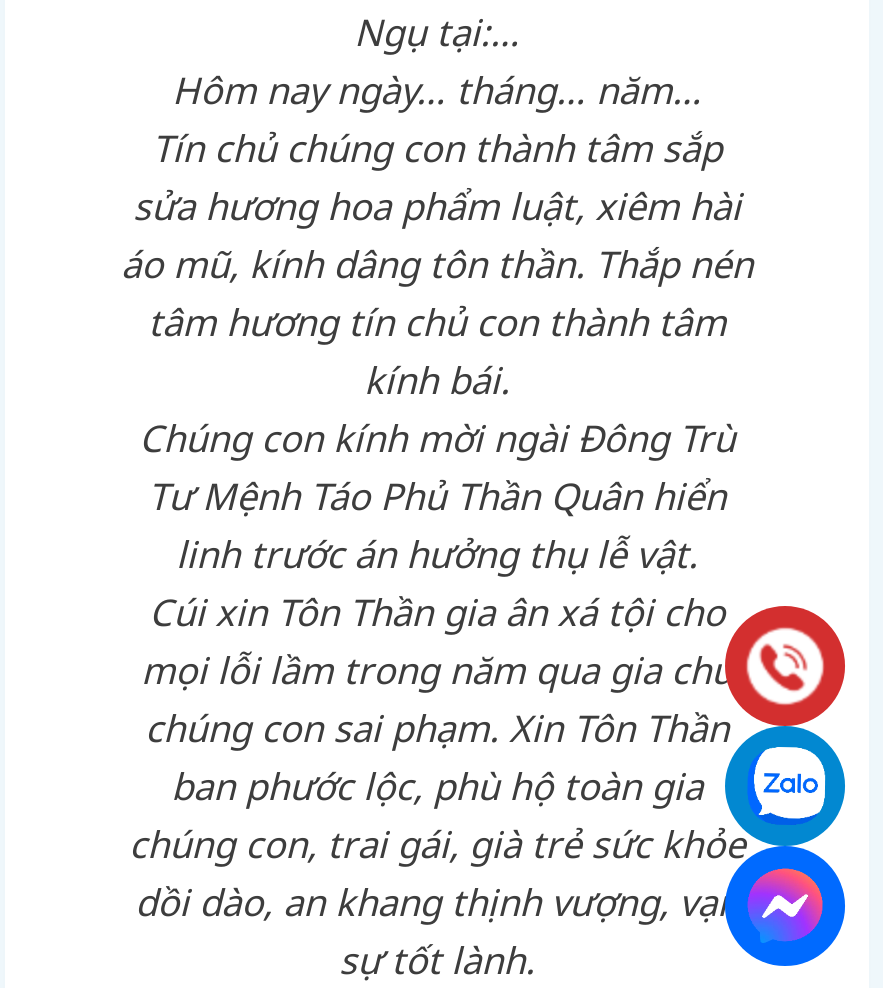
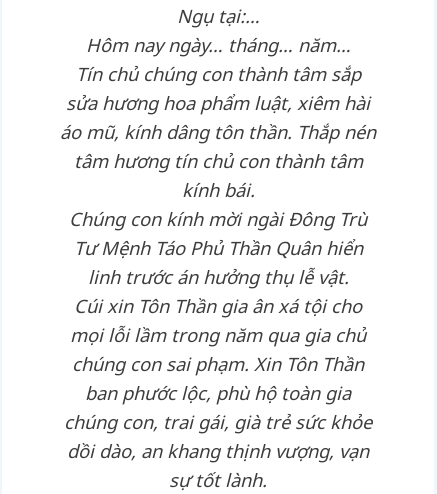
- [image]
